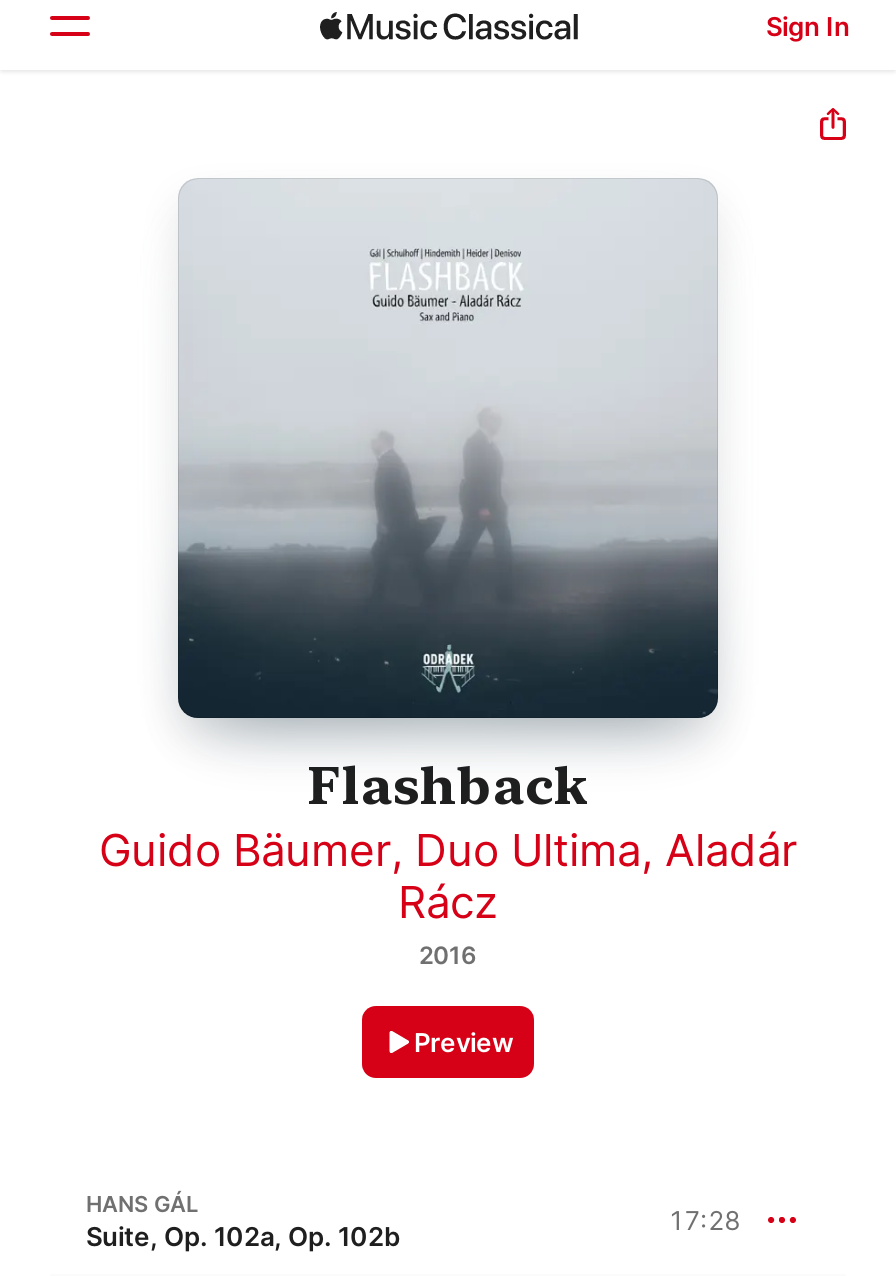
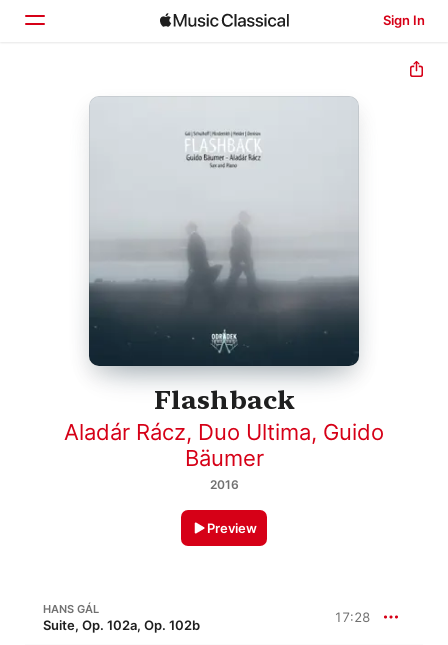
- Guido Bäumer, Duo Ultima, Aladár
- Rácz
+ Aladár Rácz, Duo Ultima, Guido
+ Bäumer
